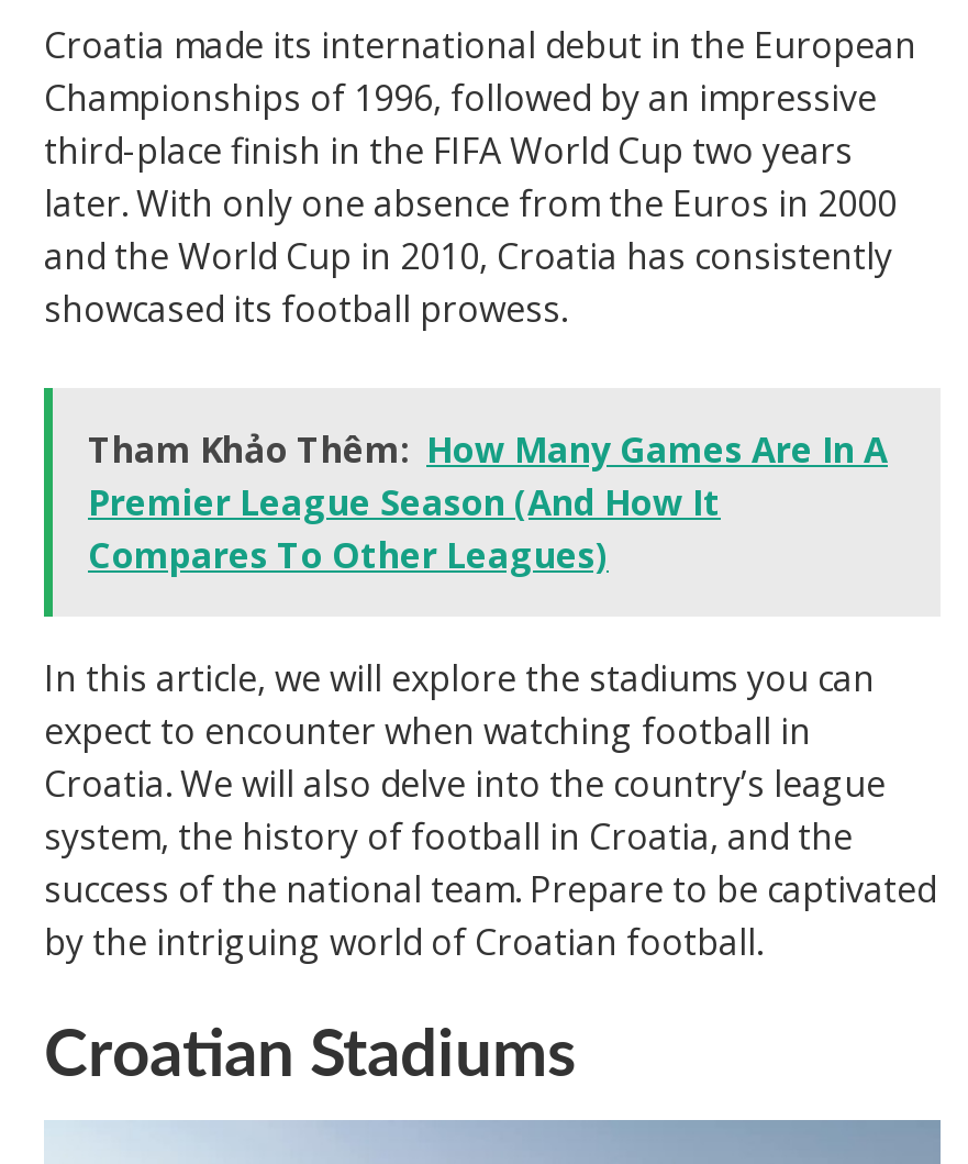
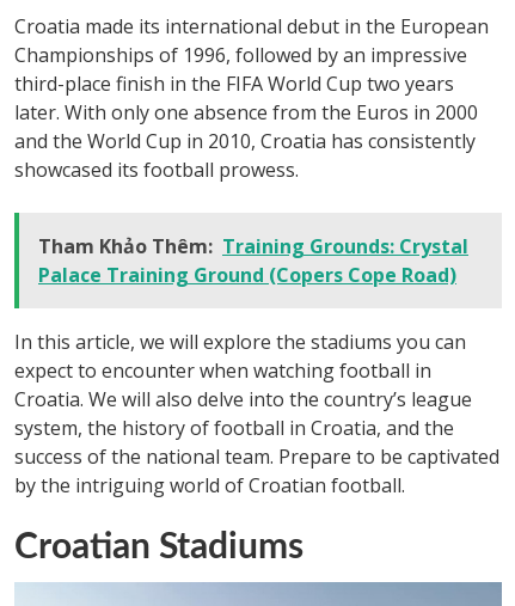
- Tham Khảo Thêm: How Many Games Are In A
- Premier League Season (And How It
- Compares To Other Leagues)
+ Tham Khảo Thêm: Training Grounds: Crystal
+ Palace Training Ground (Copers Cope Road)
